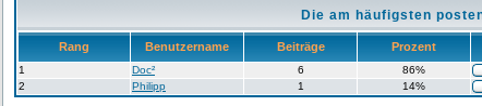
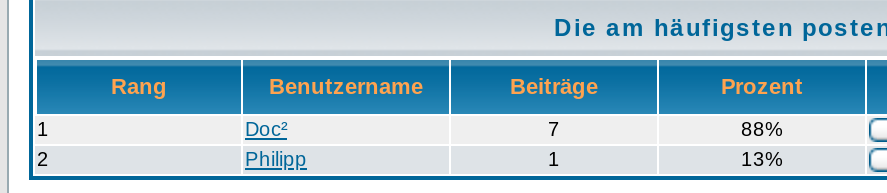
- 6
+ 7

- 86%
+ 88%

- 14%
+ 13%
